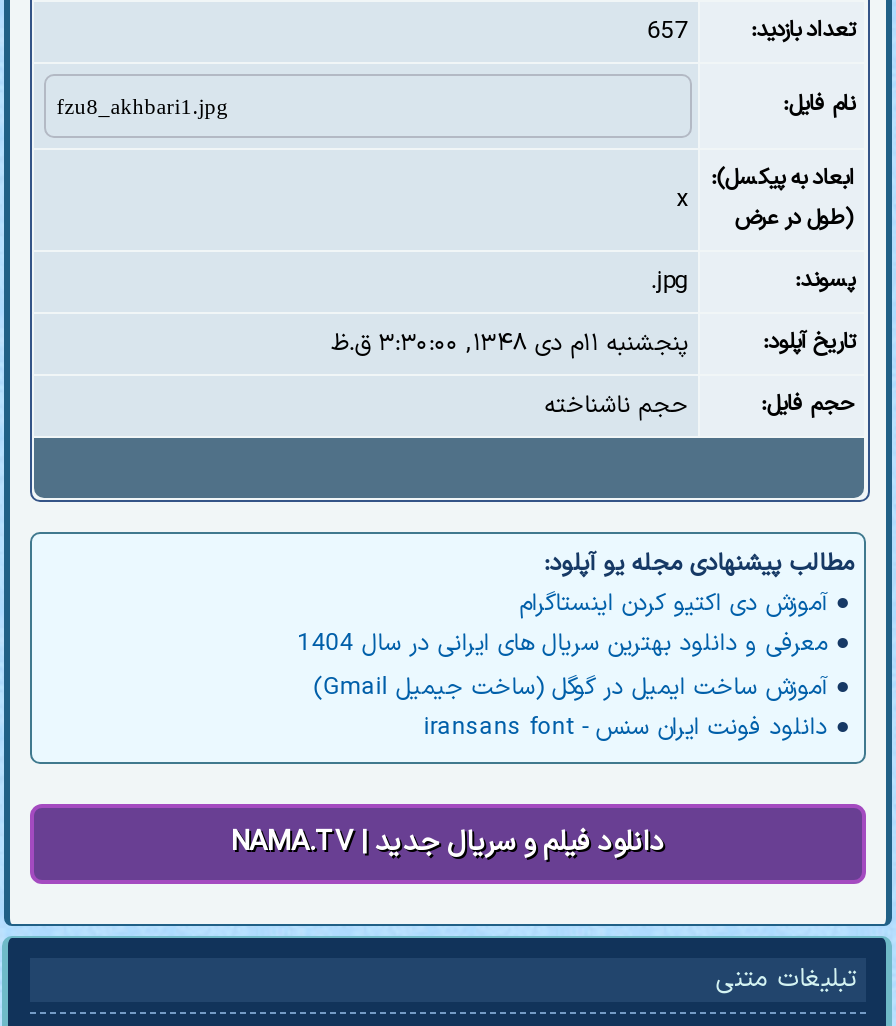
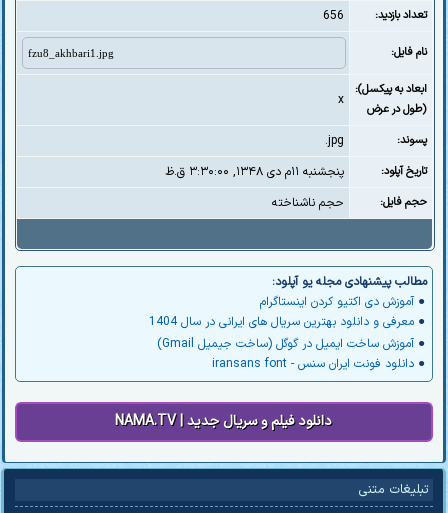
- :تعداد بازدید 657
+ :تعداد بازدید 656
